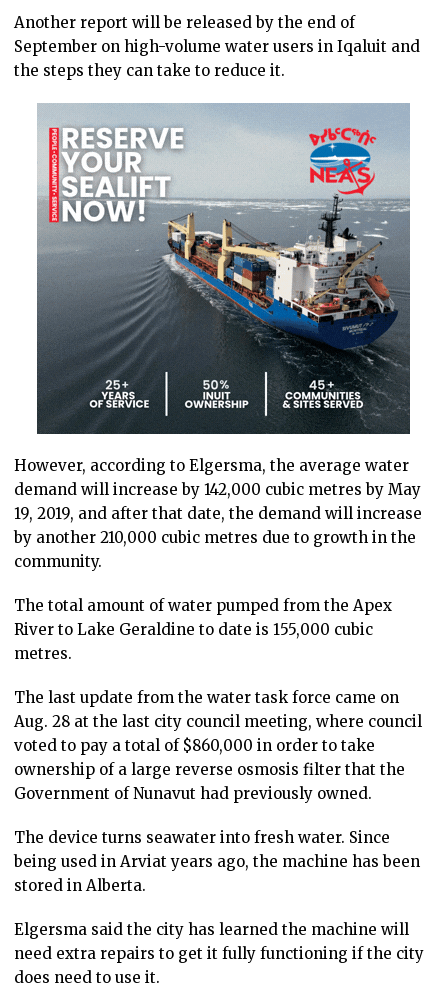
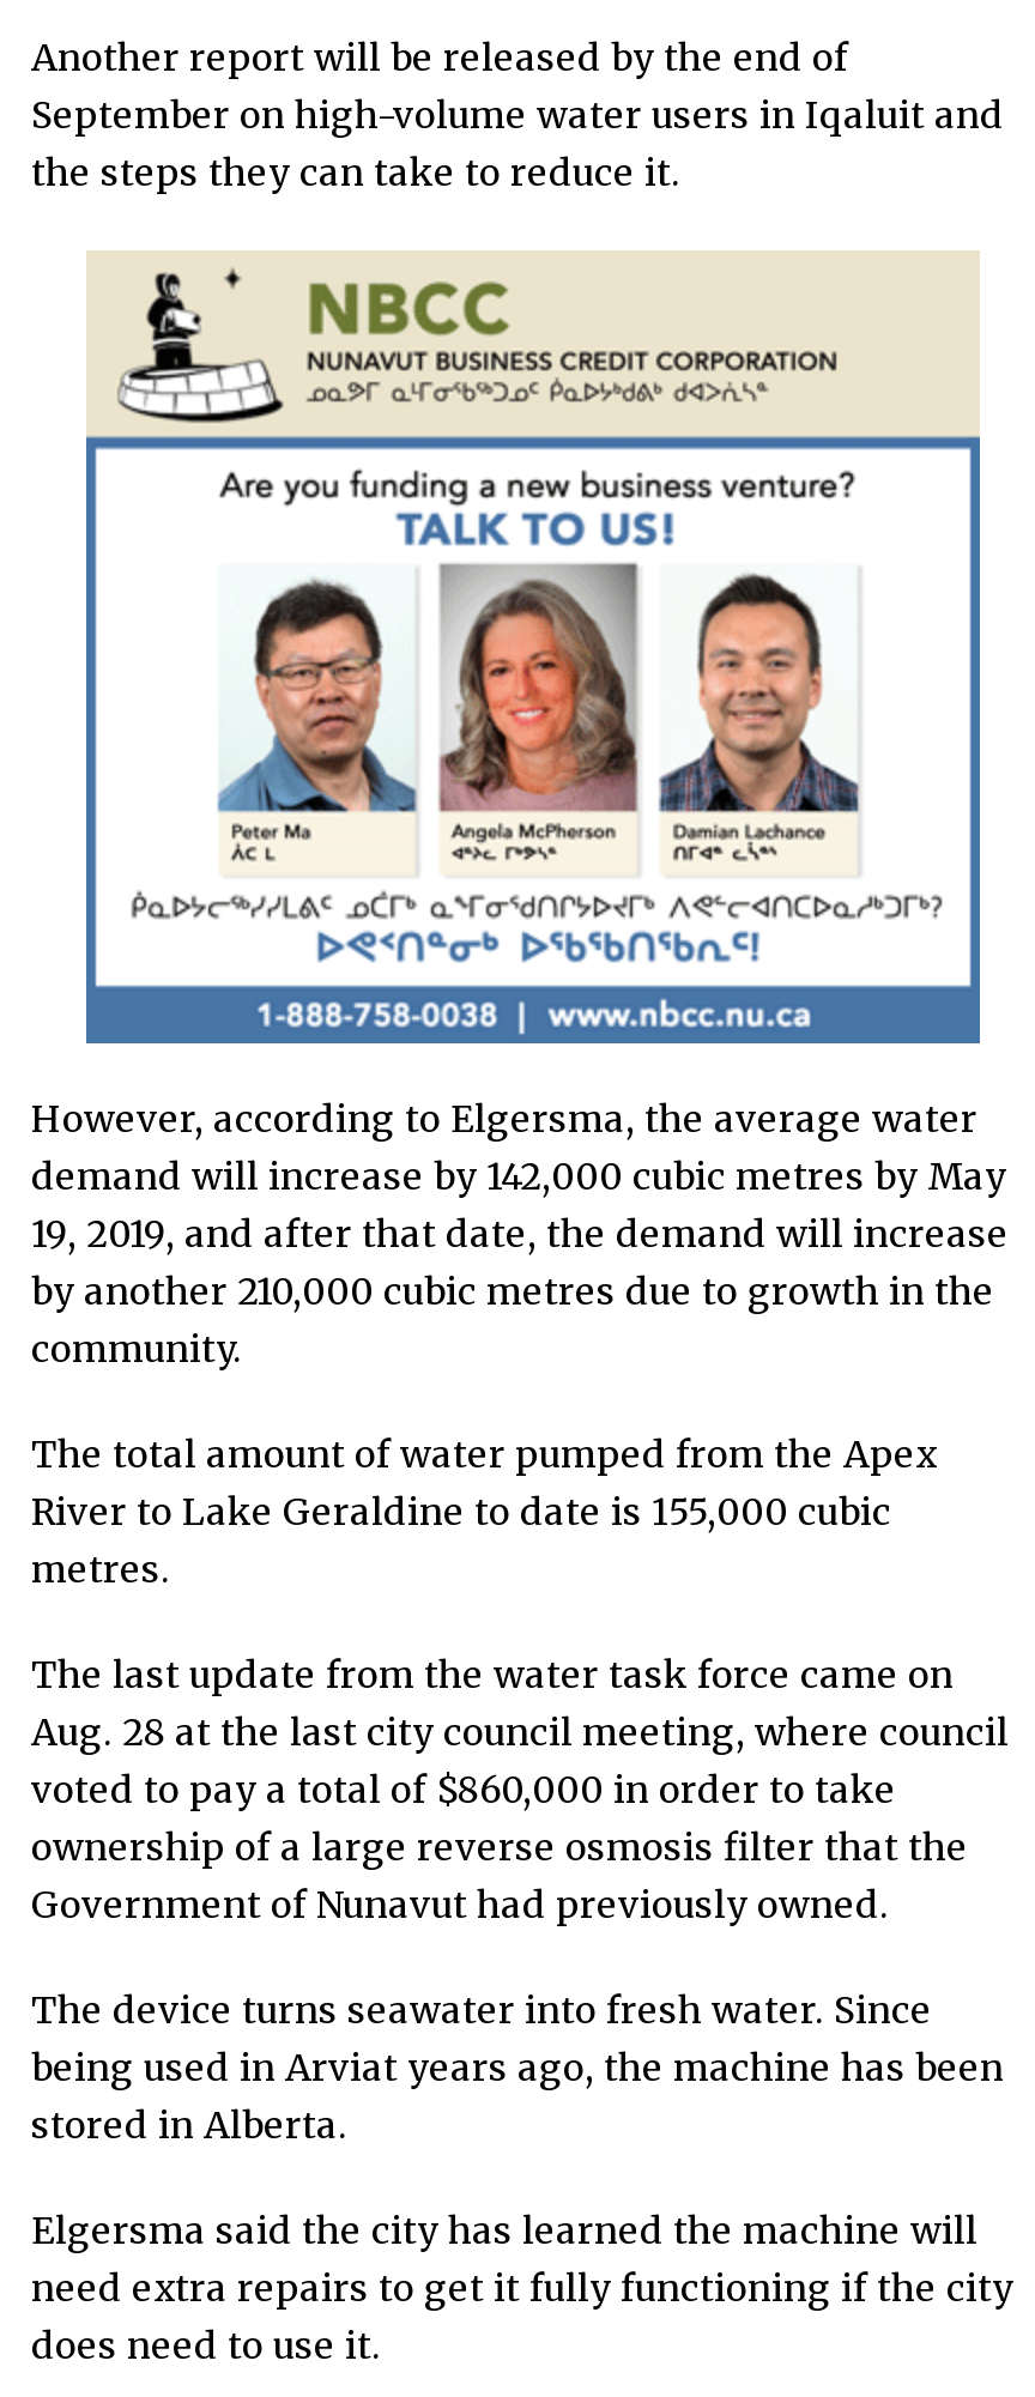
- [image]
+ [image]
